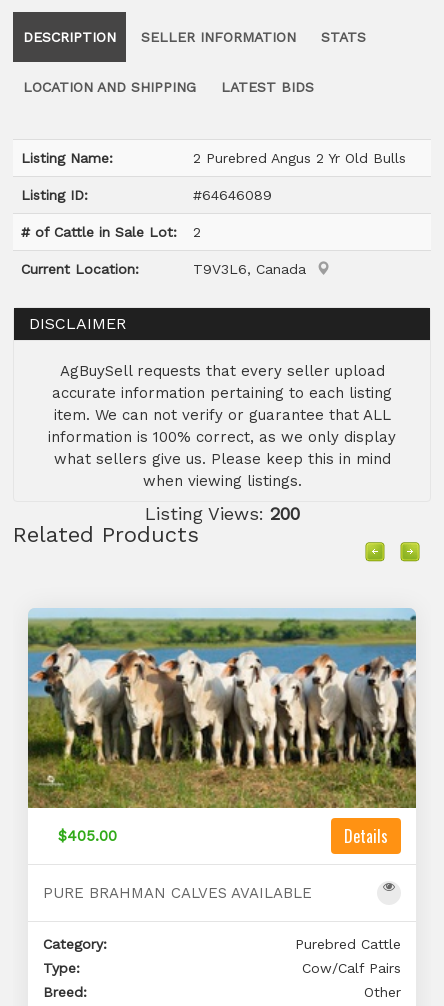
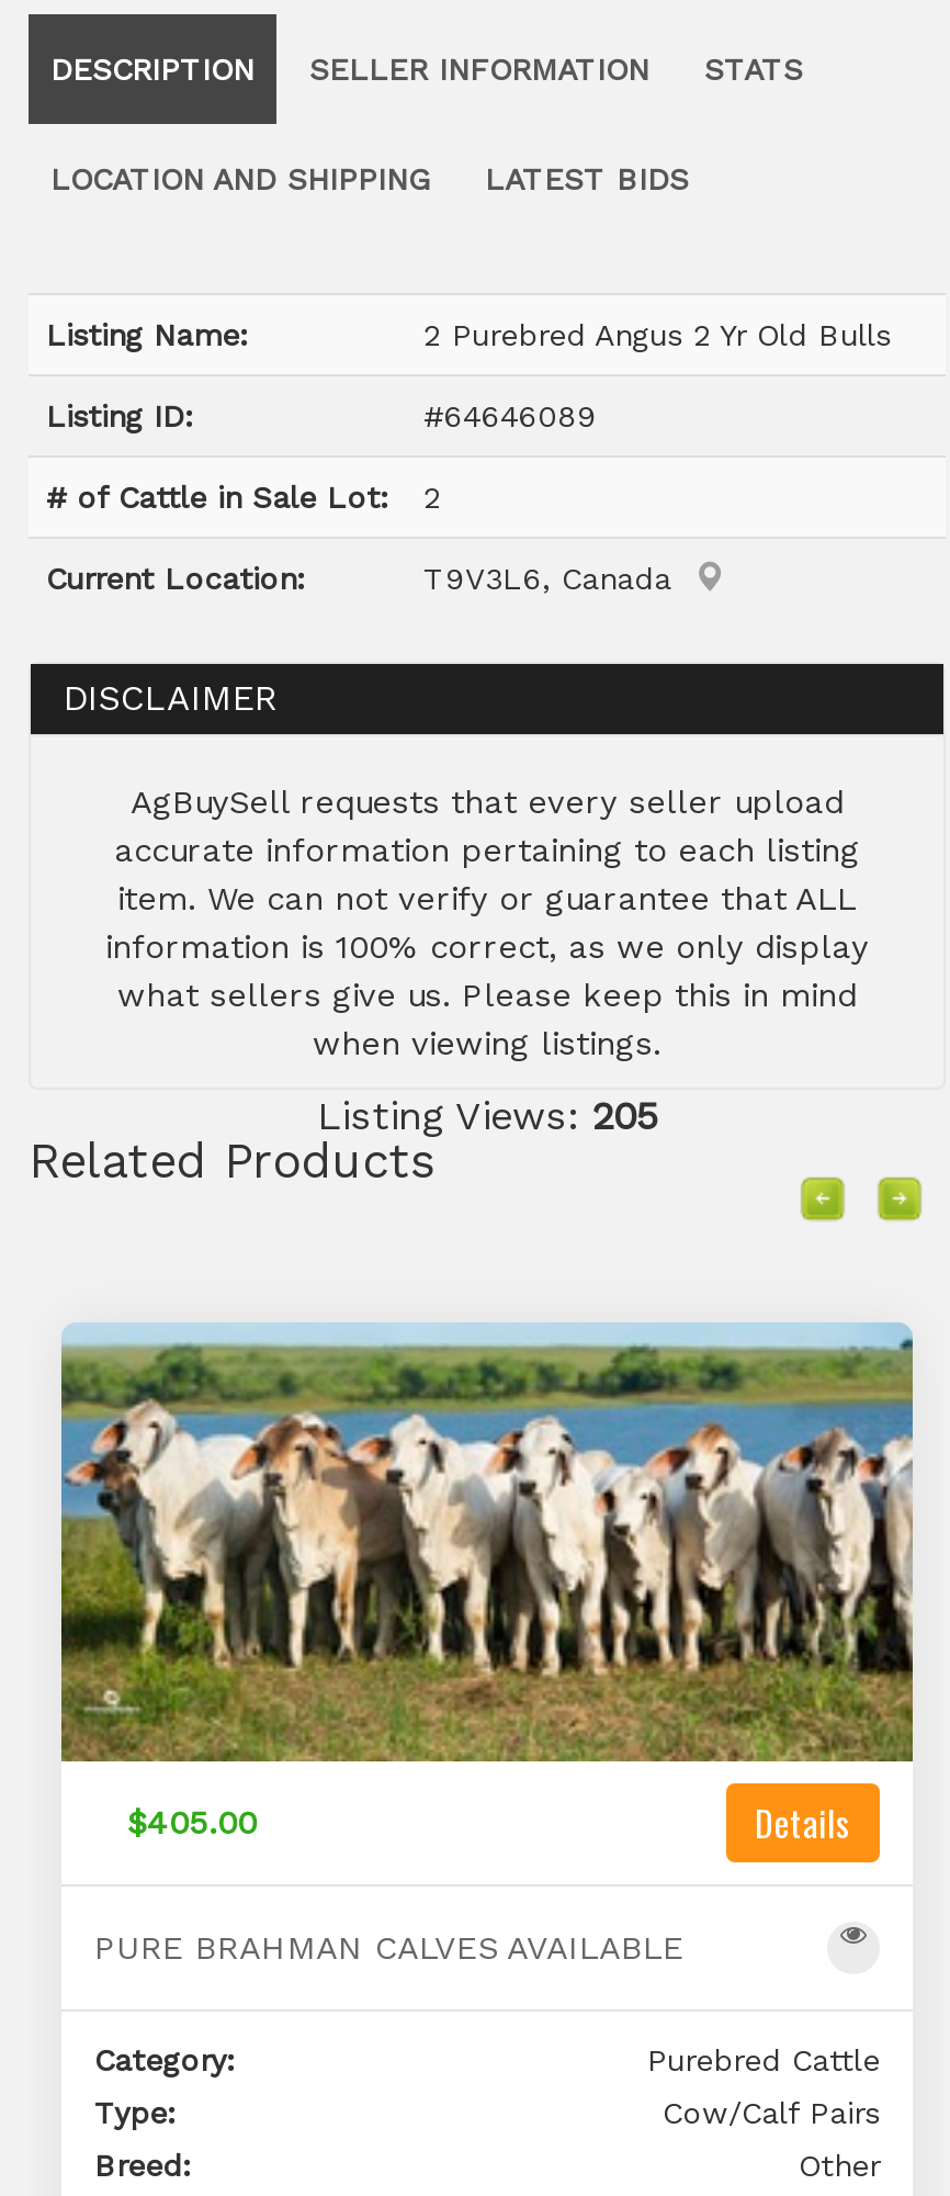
- Listing Views: 200
+ Listing Views: 205
